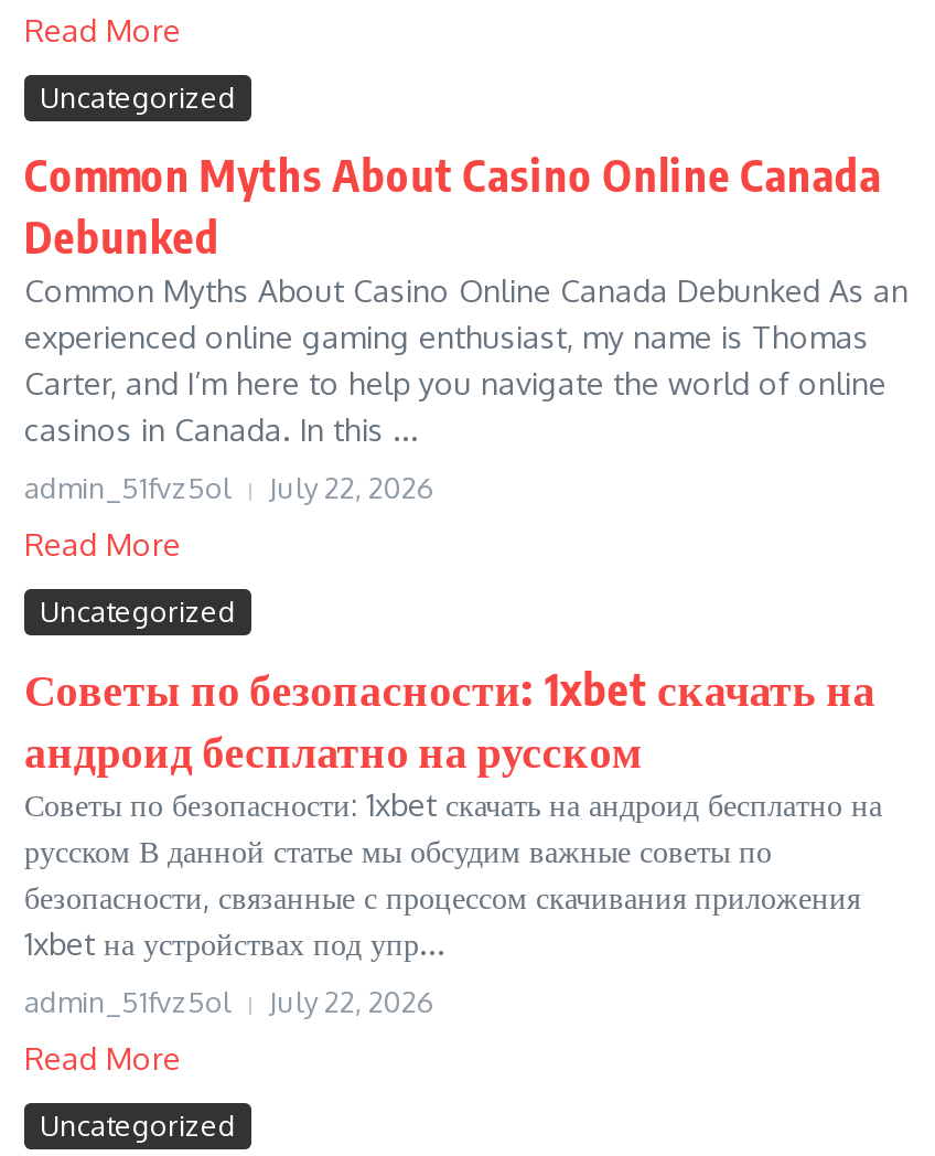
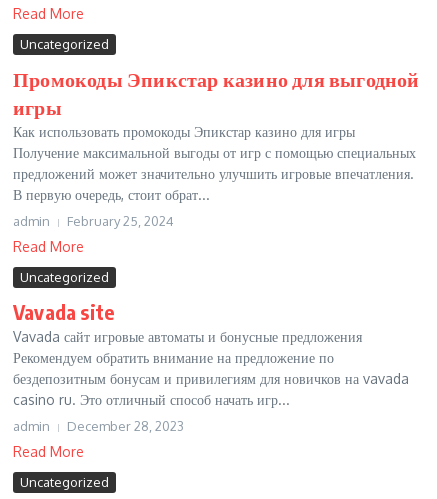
- Common Myths About Casino Online Canada
- Debunked
- Common Myths About Casino Online Canada Debunked As an
- experienced online gaming enthusiast, my name is Thomas
- Carter, and I’m here to help you navigate the world of online
- casinos in Canada. In this ...
+ Промокоды Эпикстар казино для выгодной
+ игры
+ Как использовать промокоды Эпикстар казино для игры
+ Получение максимальной выгоды от игр с помощью специальных
+ предложений может значительно улучшить игровые впечатления.
+ В первую очередь, стоит обрат...

- admin_51fvz5ol
- July 22, 2026
+ admin
+ February 25, 2024

- Советы по безопасности: 1xbet скачать на
- андроид бесплатно на русском
- Советы по безопасности: 1xbet скачать на андроид бесплатно на
- русском В данной статье мы обсудим важные советы по
- безопасности, связанные с процессом скачивания приложения
- 1xbet на устройствах под упр...
+ Vavada site
+ Vavada сайт игровые автоматы и бонусные предложения
+ Рекомендуем обратить внимание на предложение по
+ бездепозитным бонусам и привилегиям для новичков на vavada
+ casino ru. Это отличный способ начать игр...

- admin_51fvz5ol
- July 22, 2026
+ admin
+ December 28, 2023
